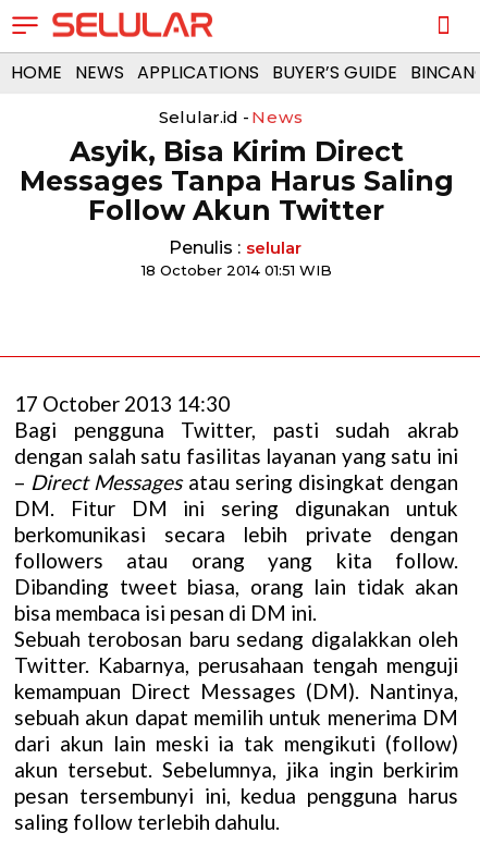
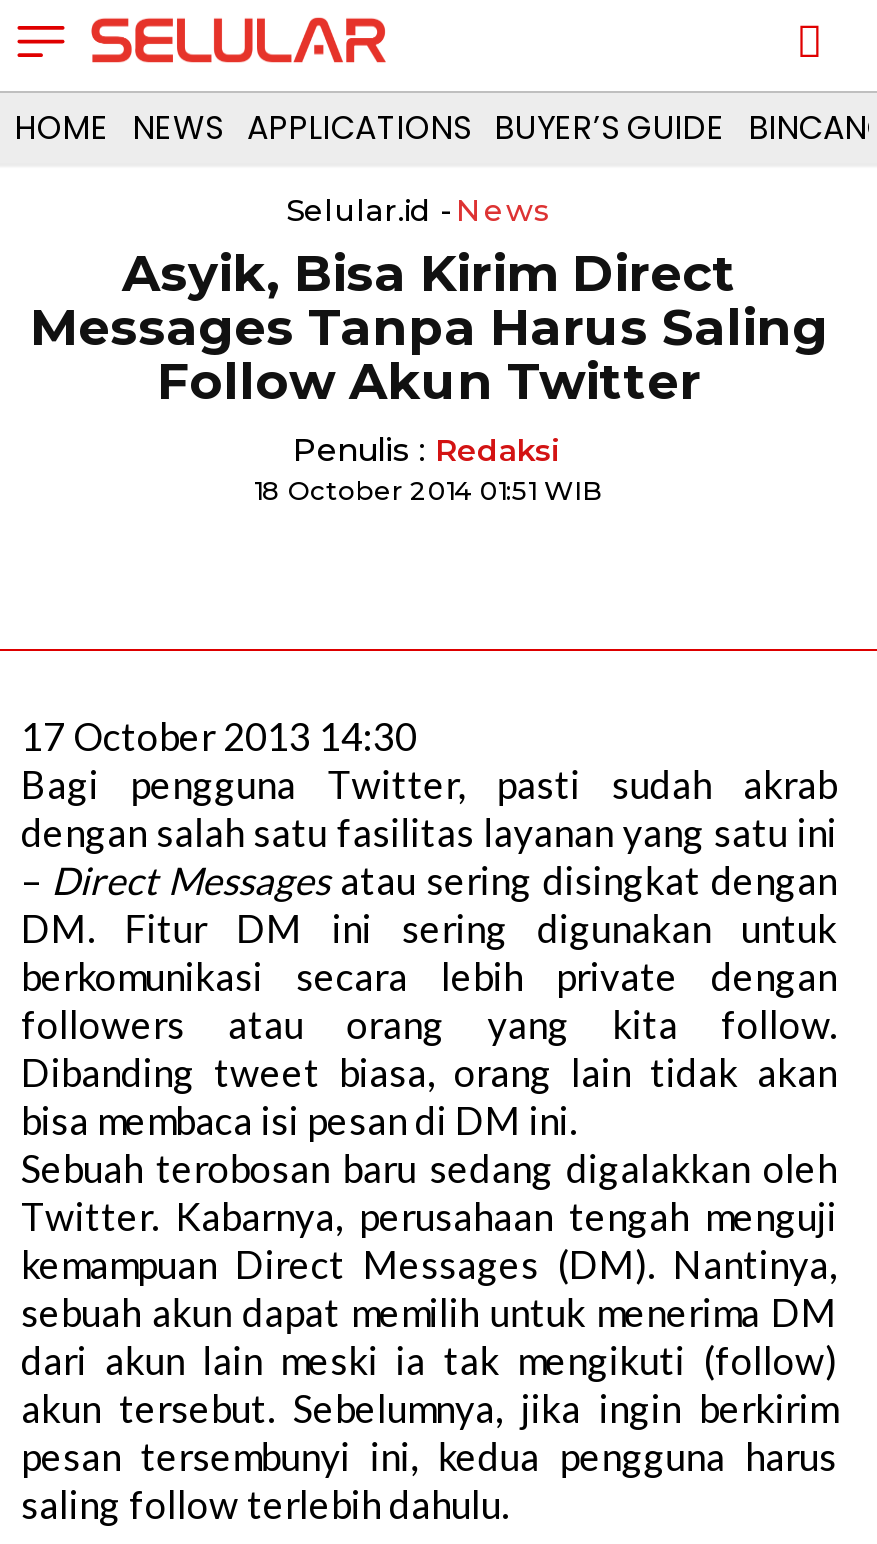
- Penulis : selular
+ Penulis : Redaksi
